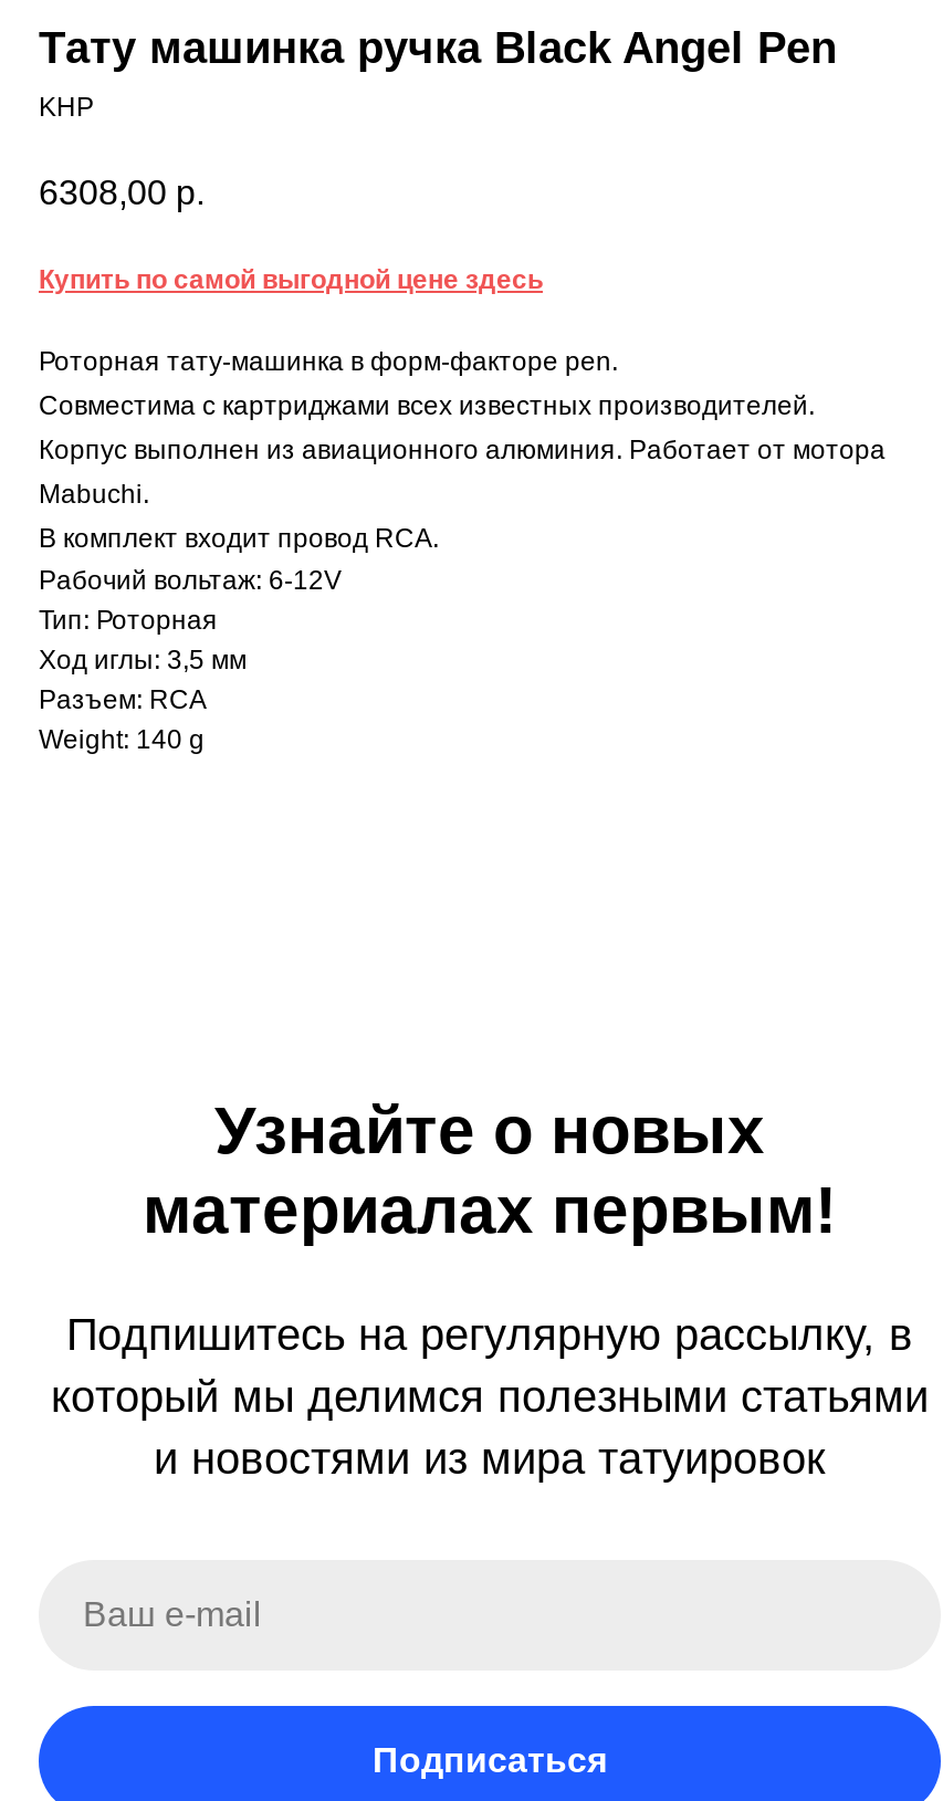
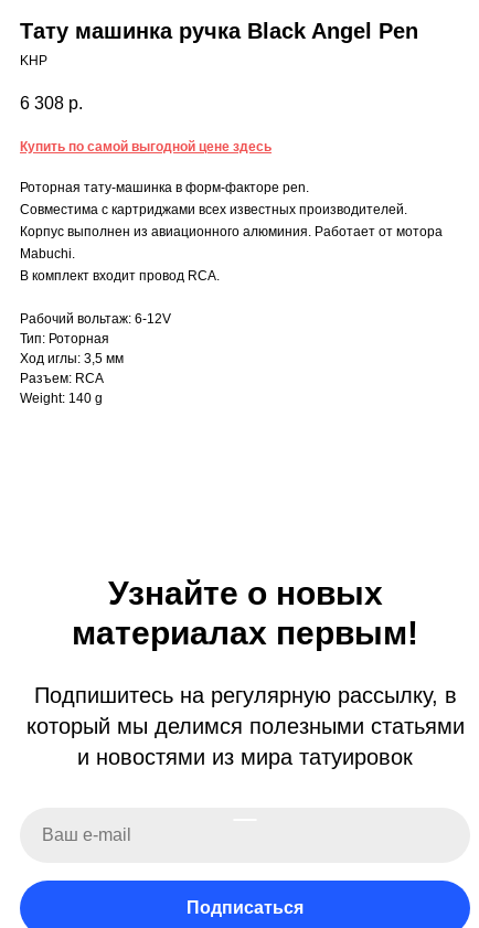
- 6308,00 р.
+ 6 308 р.
